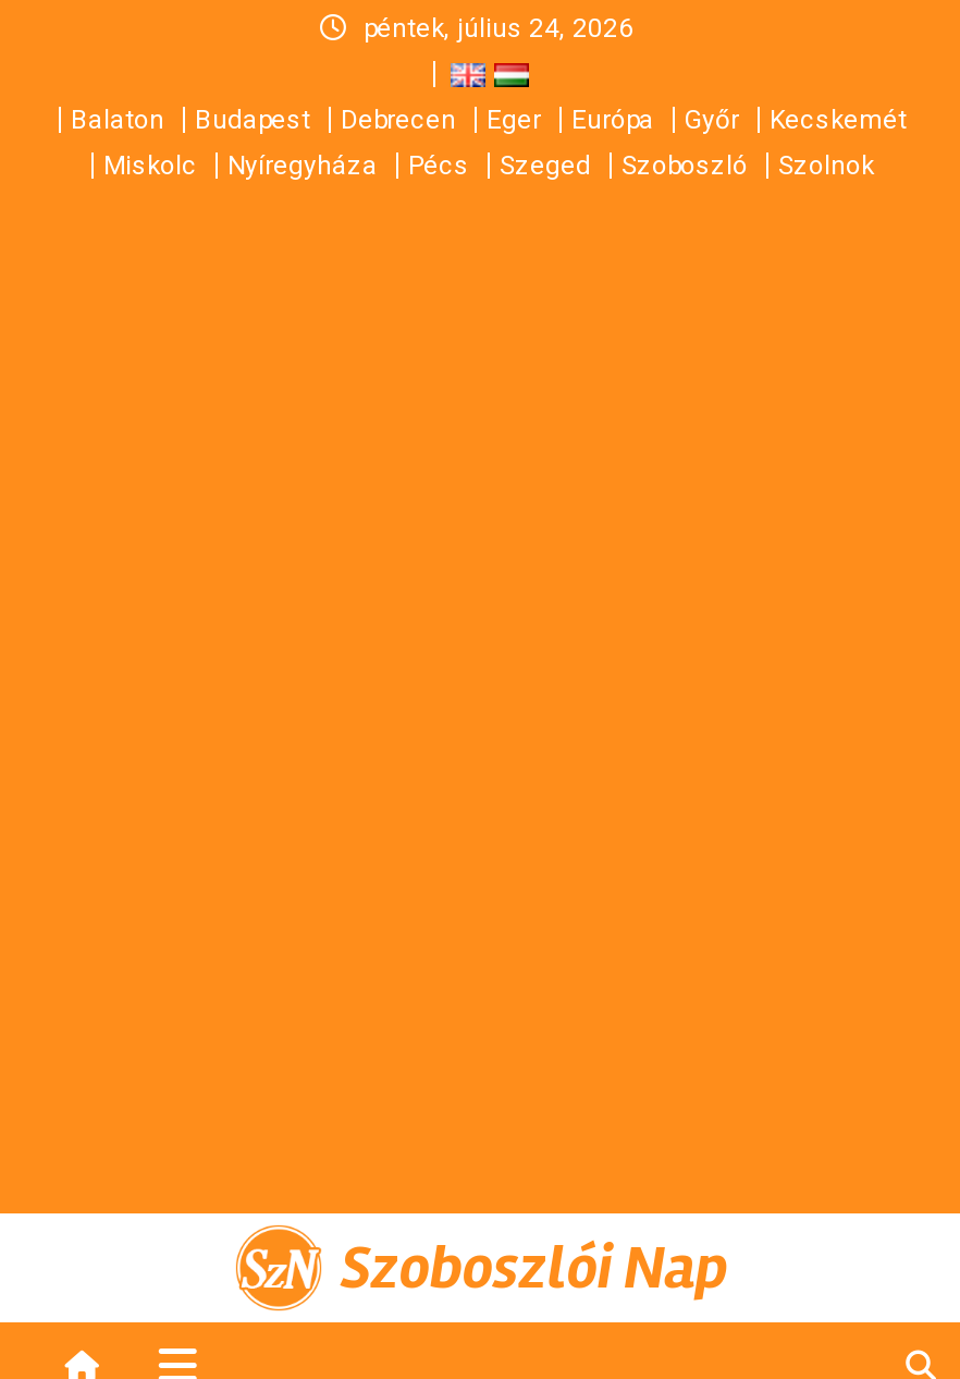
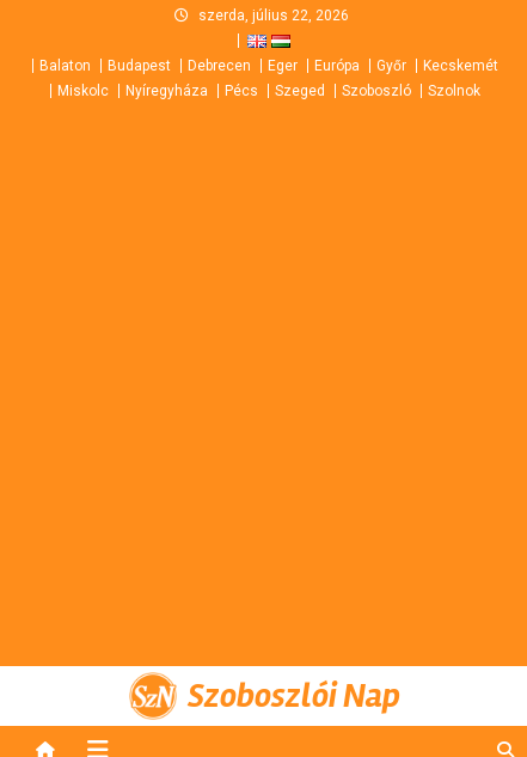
- péntek, július 24, 2026
+ szerda, július 22, 2026
